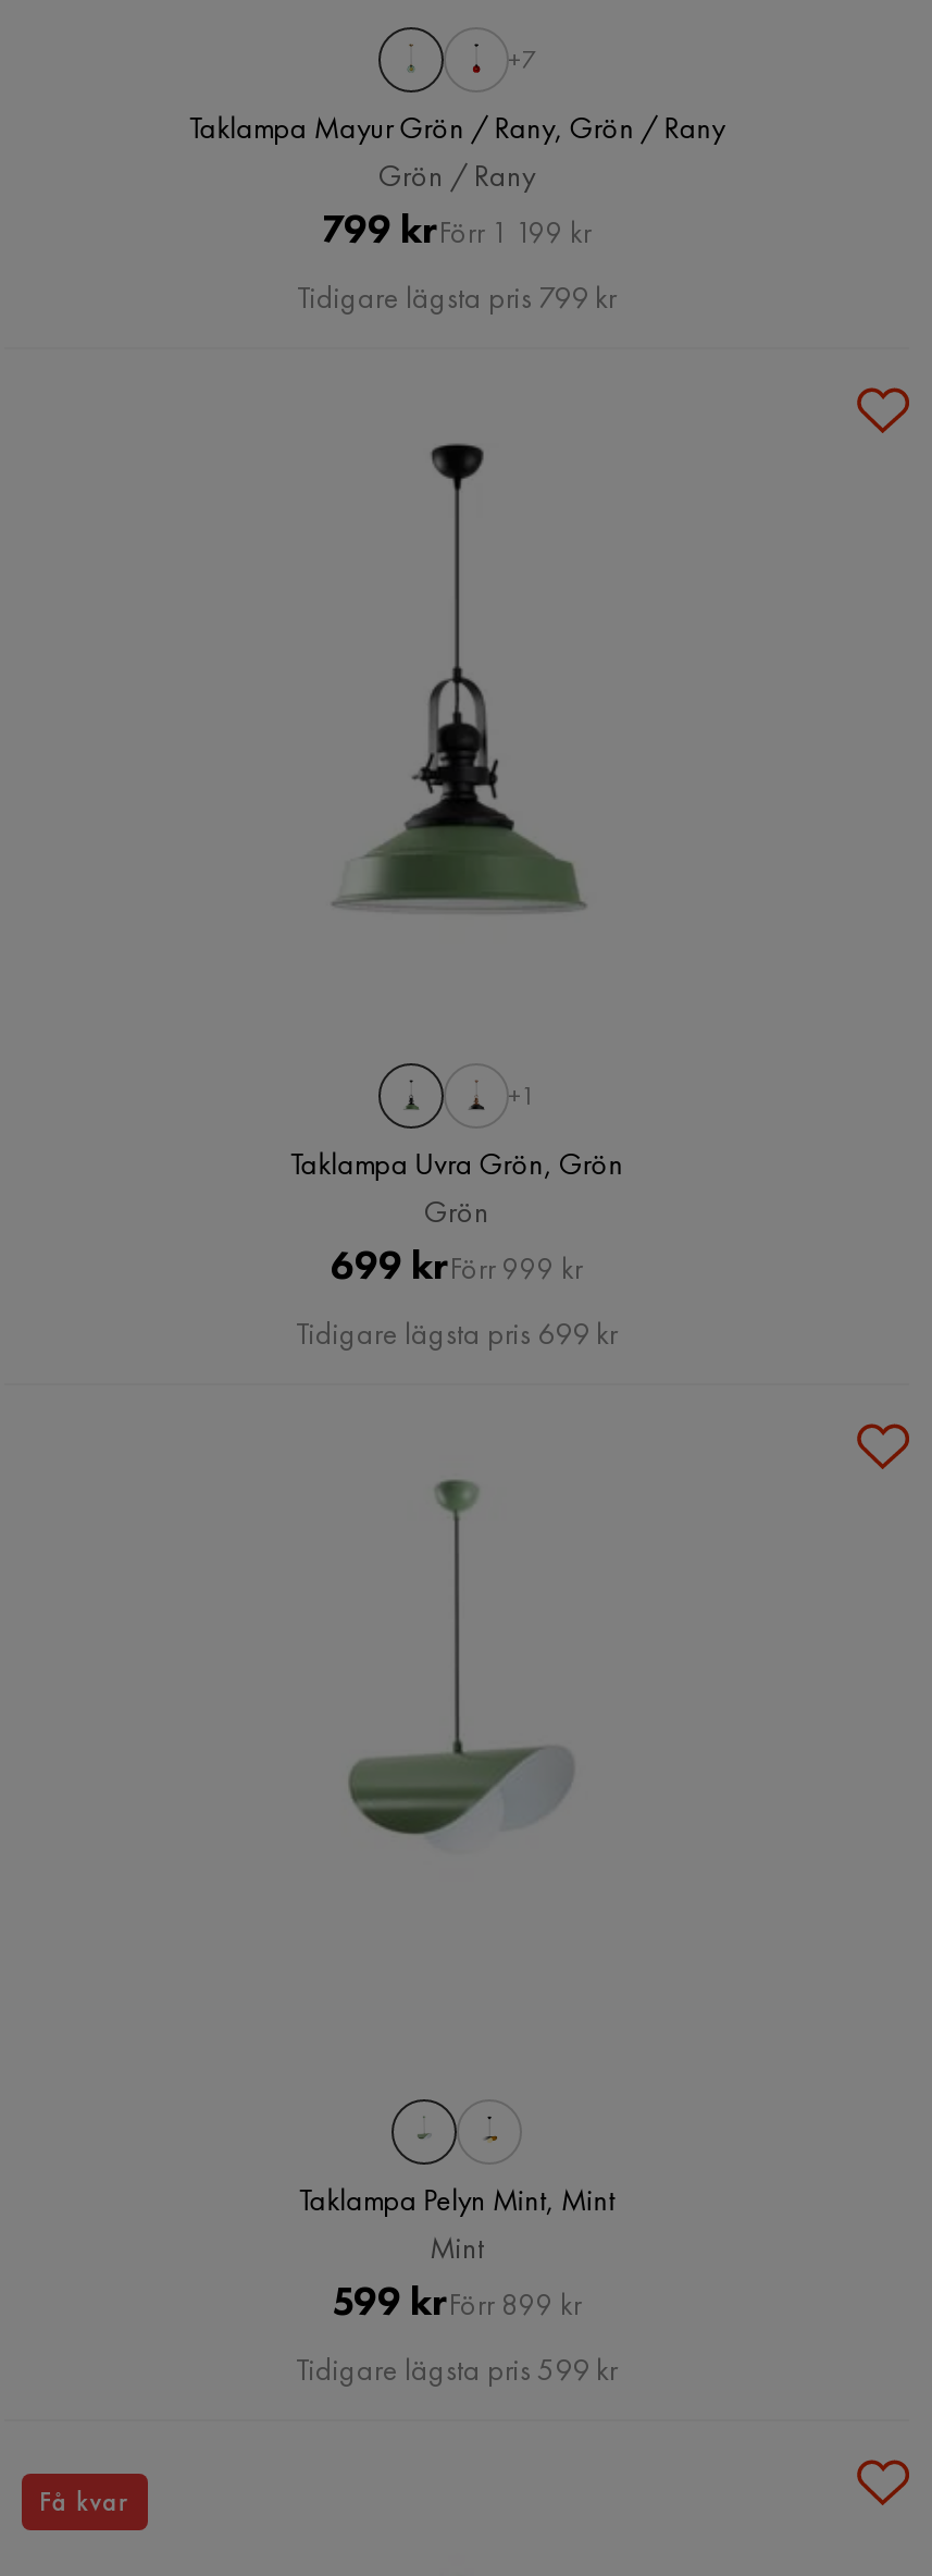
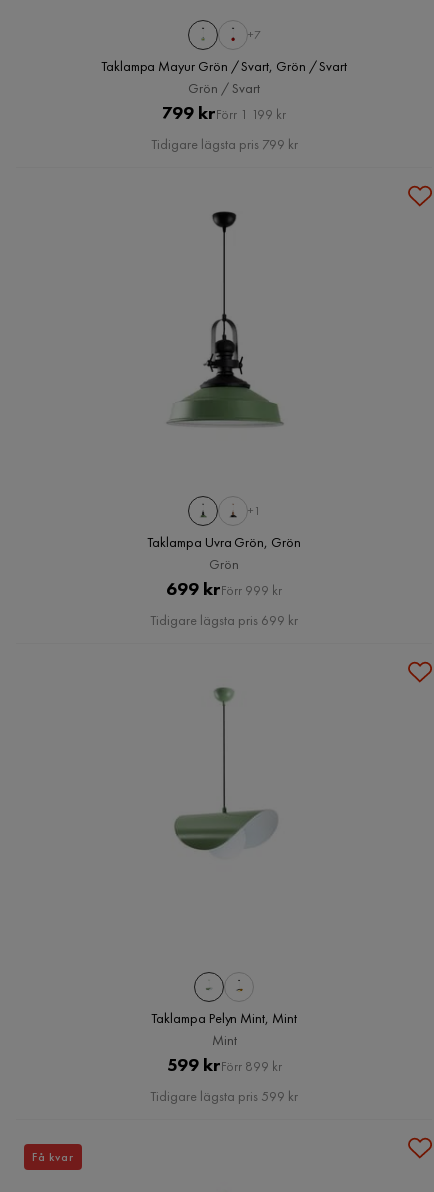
- Taklampa Mayur Grön / Rany, Grön / Rany
+ Taklampa Mayur Grön / Svart, Grön / Svart

- Grön / Rany
+ Grön / Svart
